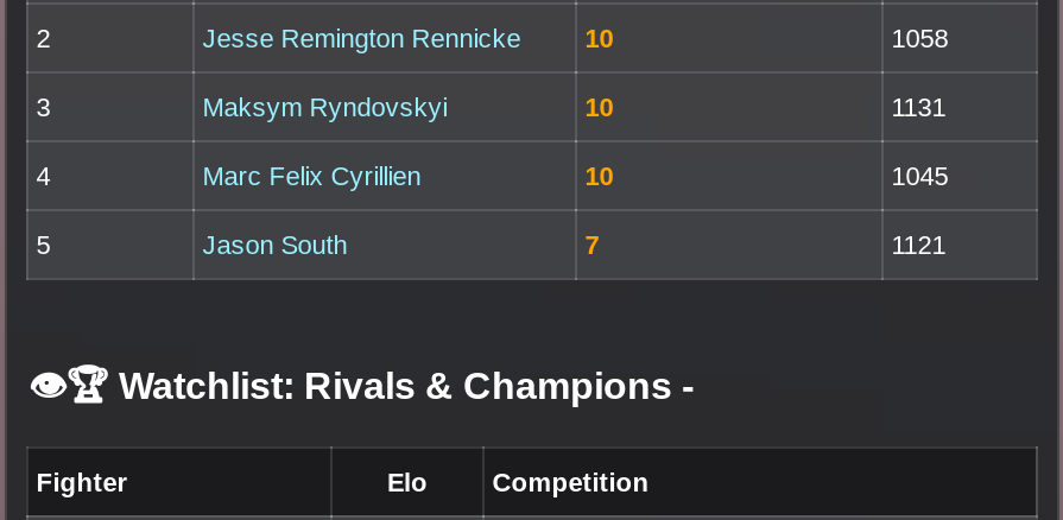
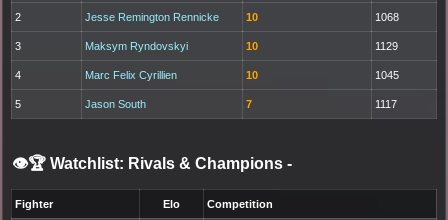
- 1058
+ 1068

- 1131
+ 1129

- 1121
+ 1117
